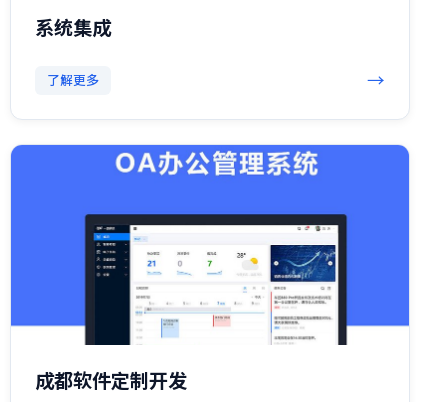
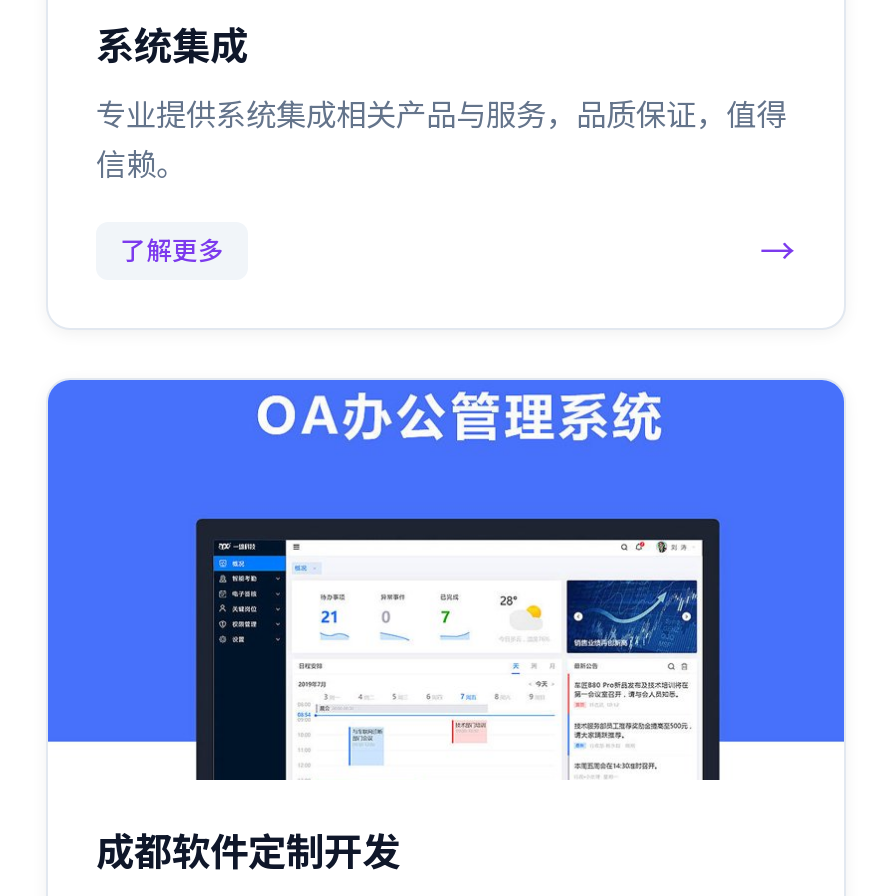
+ 专业提供系统集成相关产品与服务，品质保证，值得
+ 信赖。
